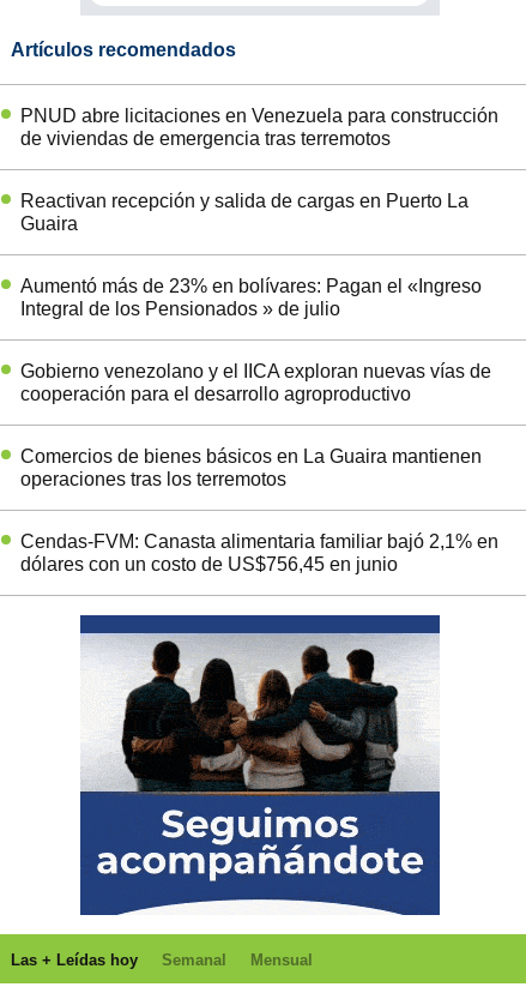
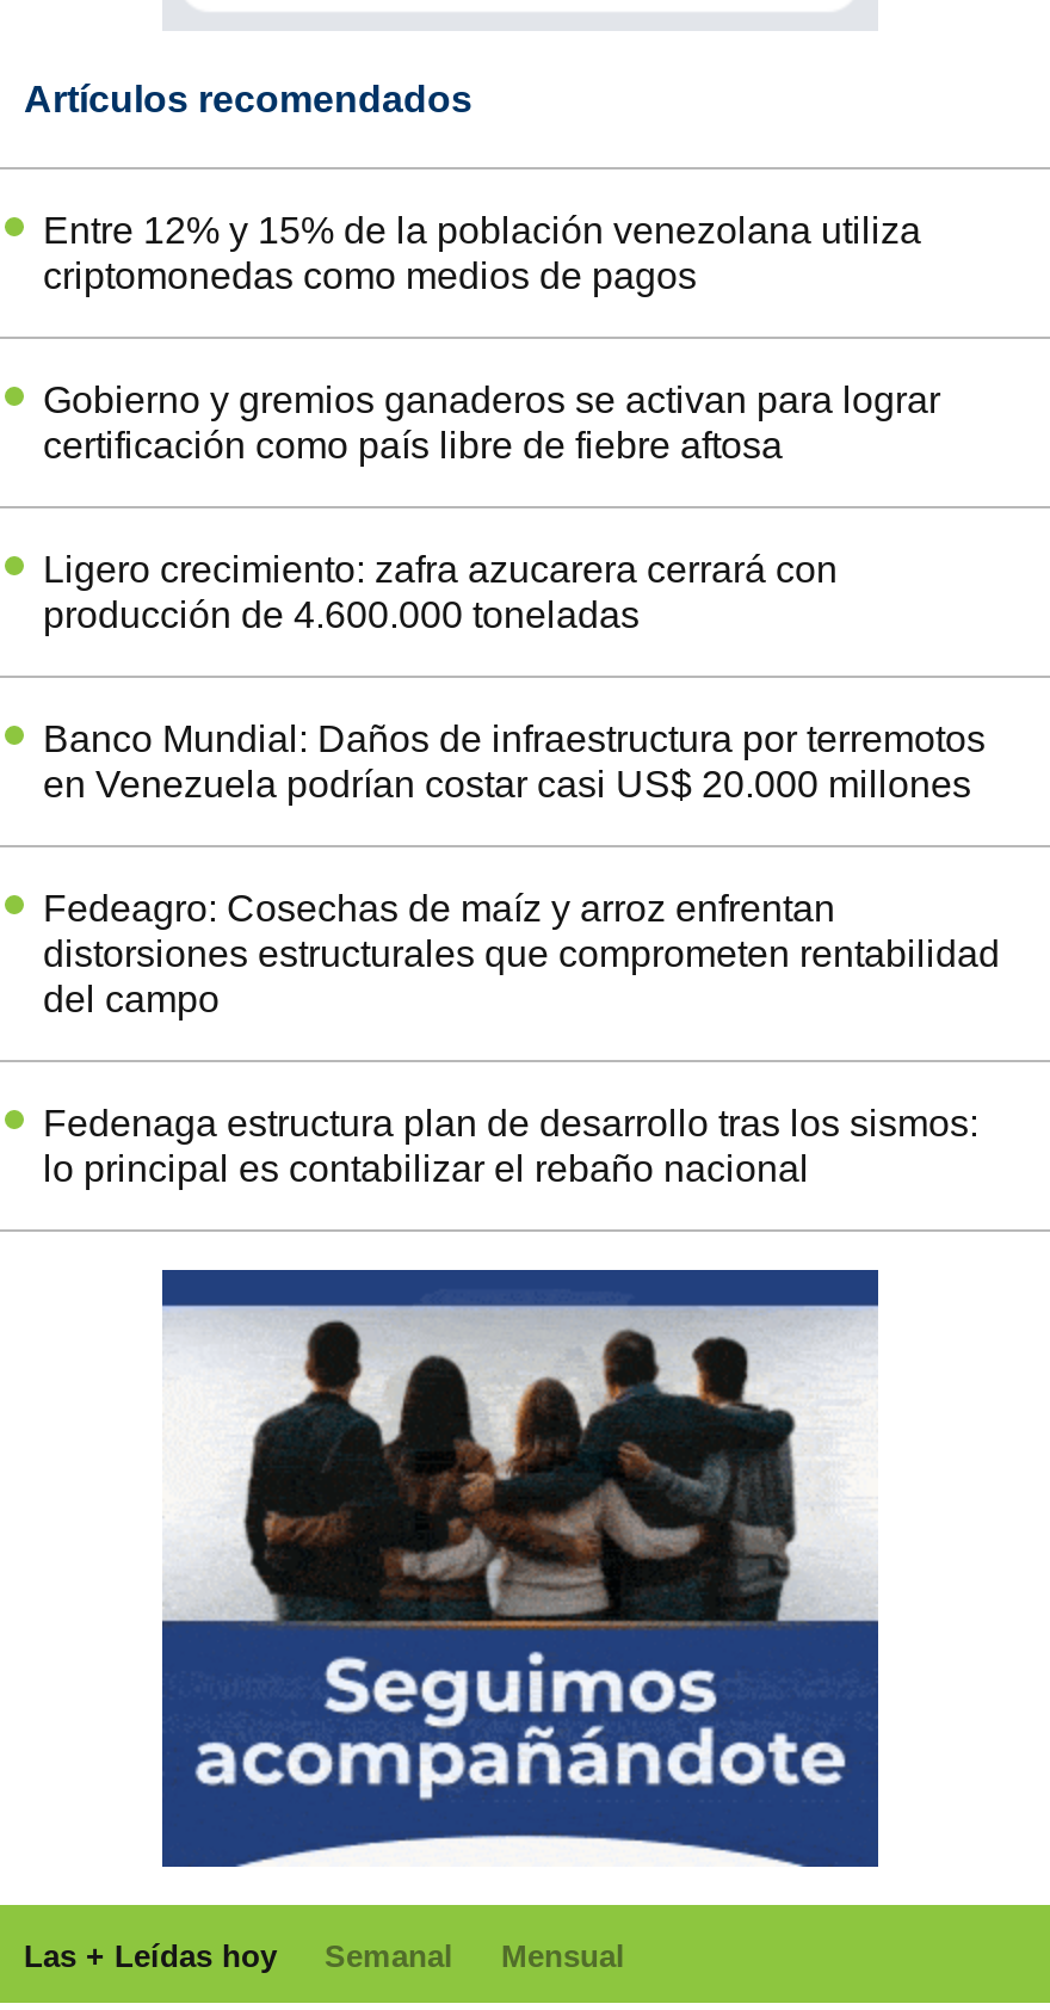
- PNUD abre licitaciones en Venezuela para construcción
- de viviendas de emergencia tras terremotos
+ Entre 12% y 15% de la población venezolana utiliza
+ criptomonedas como medios de pagos

- Reactivan recepción y salida de cargas en Puerto La
- Guaira
+ Gobierno y gremios ganaderos se activan para lograr
+ certificación como país libre de fiebre aftosa

- Aumentó más de 23% en bolívares: Pagan el «Ingreso
- Integral de los Pensionados » de julio
+ Ligero crecimiento: zafra azucarera cerrará con
+ producción de 4.600.000 toneladas

- Gobierno venezolano y el IICA exploran nuevas vías de
- cooperación para el desarrollo agroproductivo
+ Banco Mundial: Daños de infraestructura por terremotos
+ en Venezuela podrían costar casi US$ 20.000 millones

- Comercios de bienes básicos en La Guaira mantienen
- operaciones tras los terremotos
+ Fedeagro: Cosechas de maíz y arroz enfrentan
+ distorsiones estructurales que comprometen rentabilidad
+ del campo

- Cendas-FVM: Canasta alimentaria familiar bajó 2,1% en
- dólares con un costo de US$756,45 en junio
+ Fedenaga estructura plan de desarrollo tras los sismos:
+ lo principal es contabilizar el rebaño nacional
